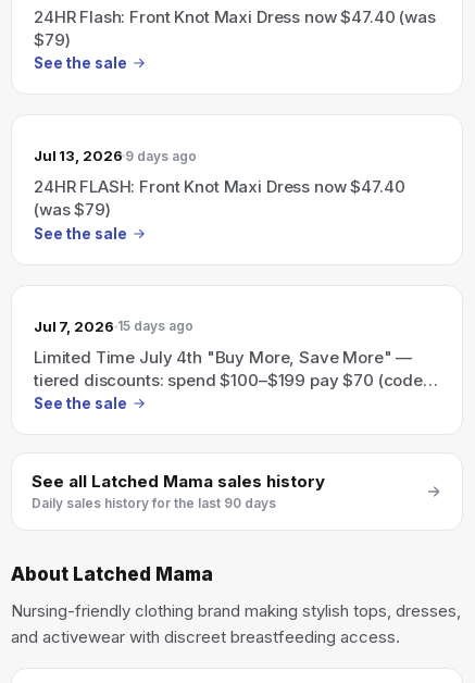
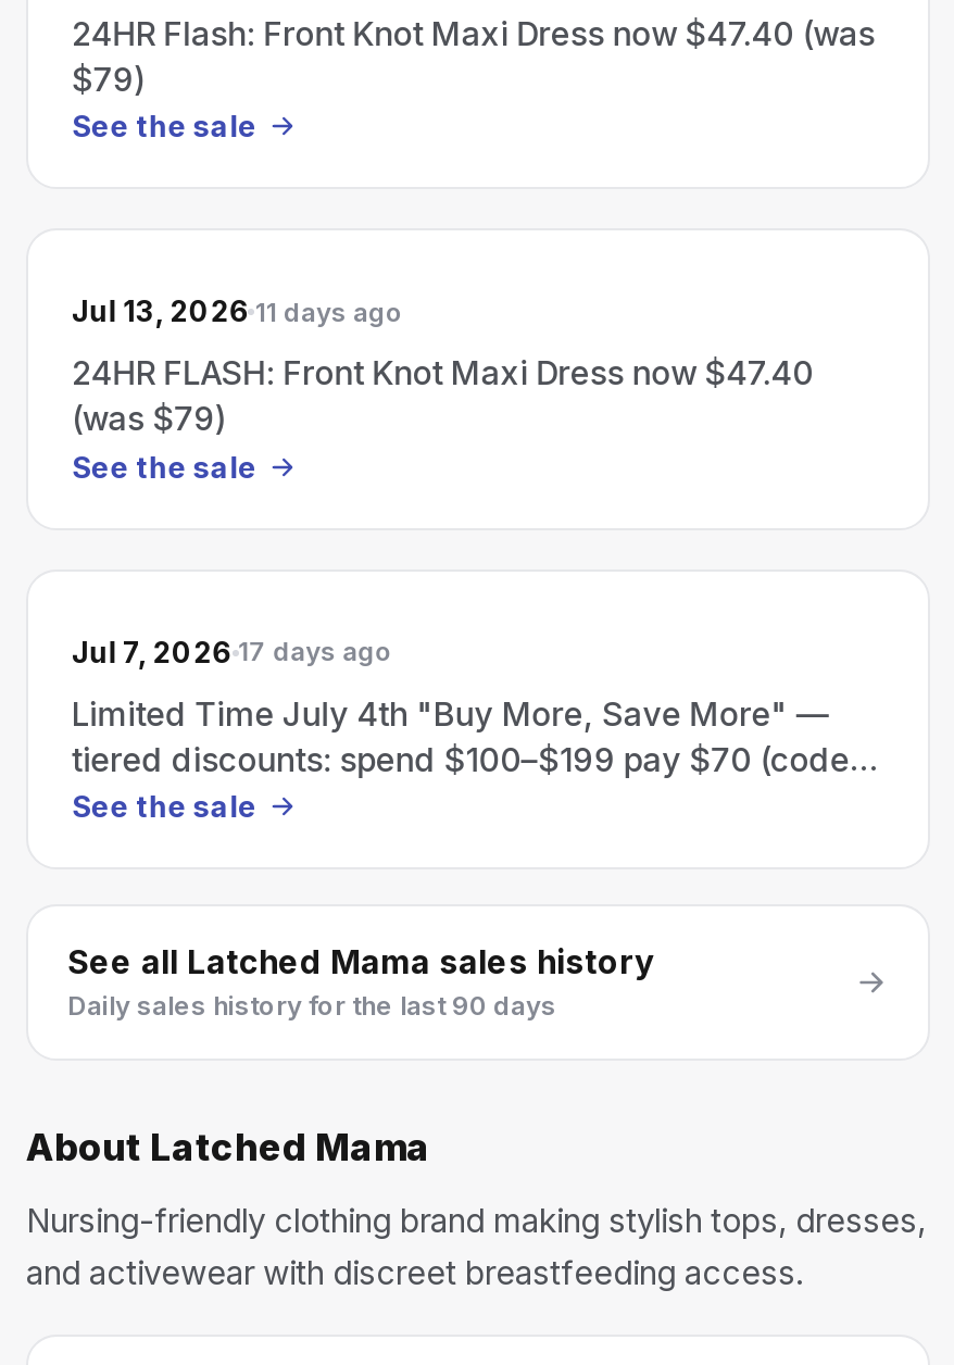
- Jul 13, 2026 9 days ago
+ Jul 13, 2026 11 days ago

- Jul 7, 2026 15 days ago
+ Jul 7, 2026 17 days ago
